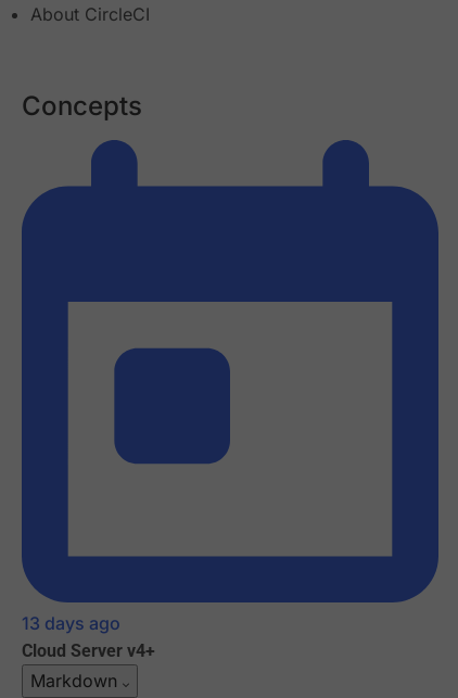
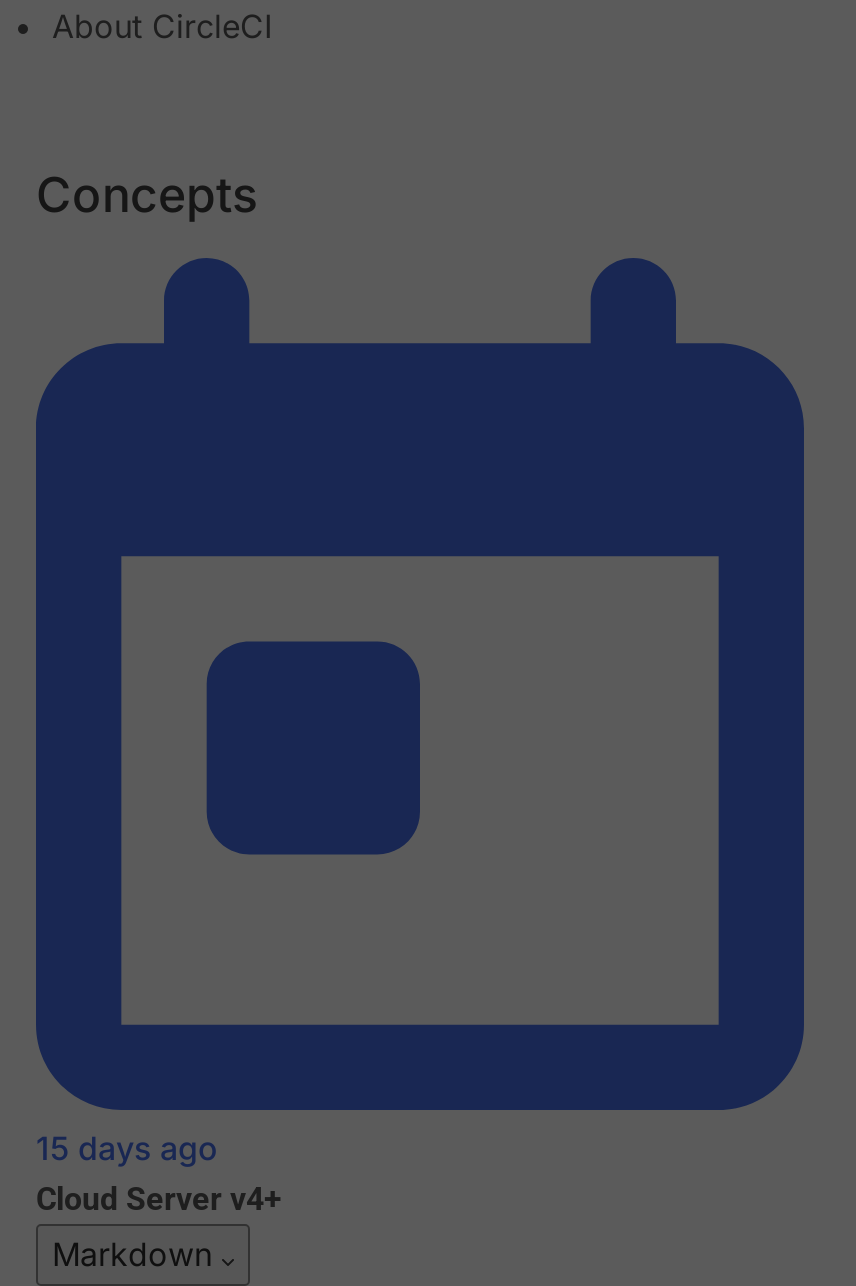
- 13 days ago
+ 15 days ago
